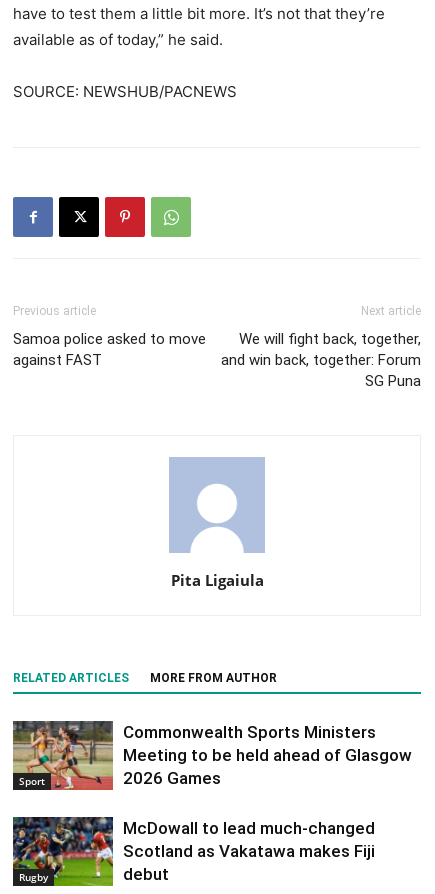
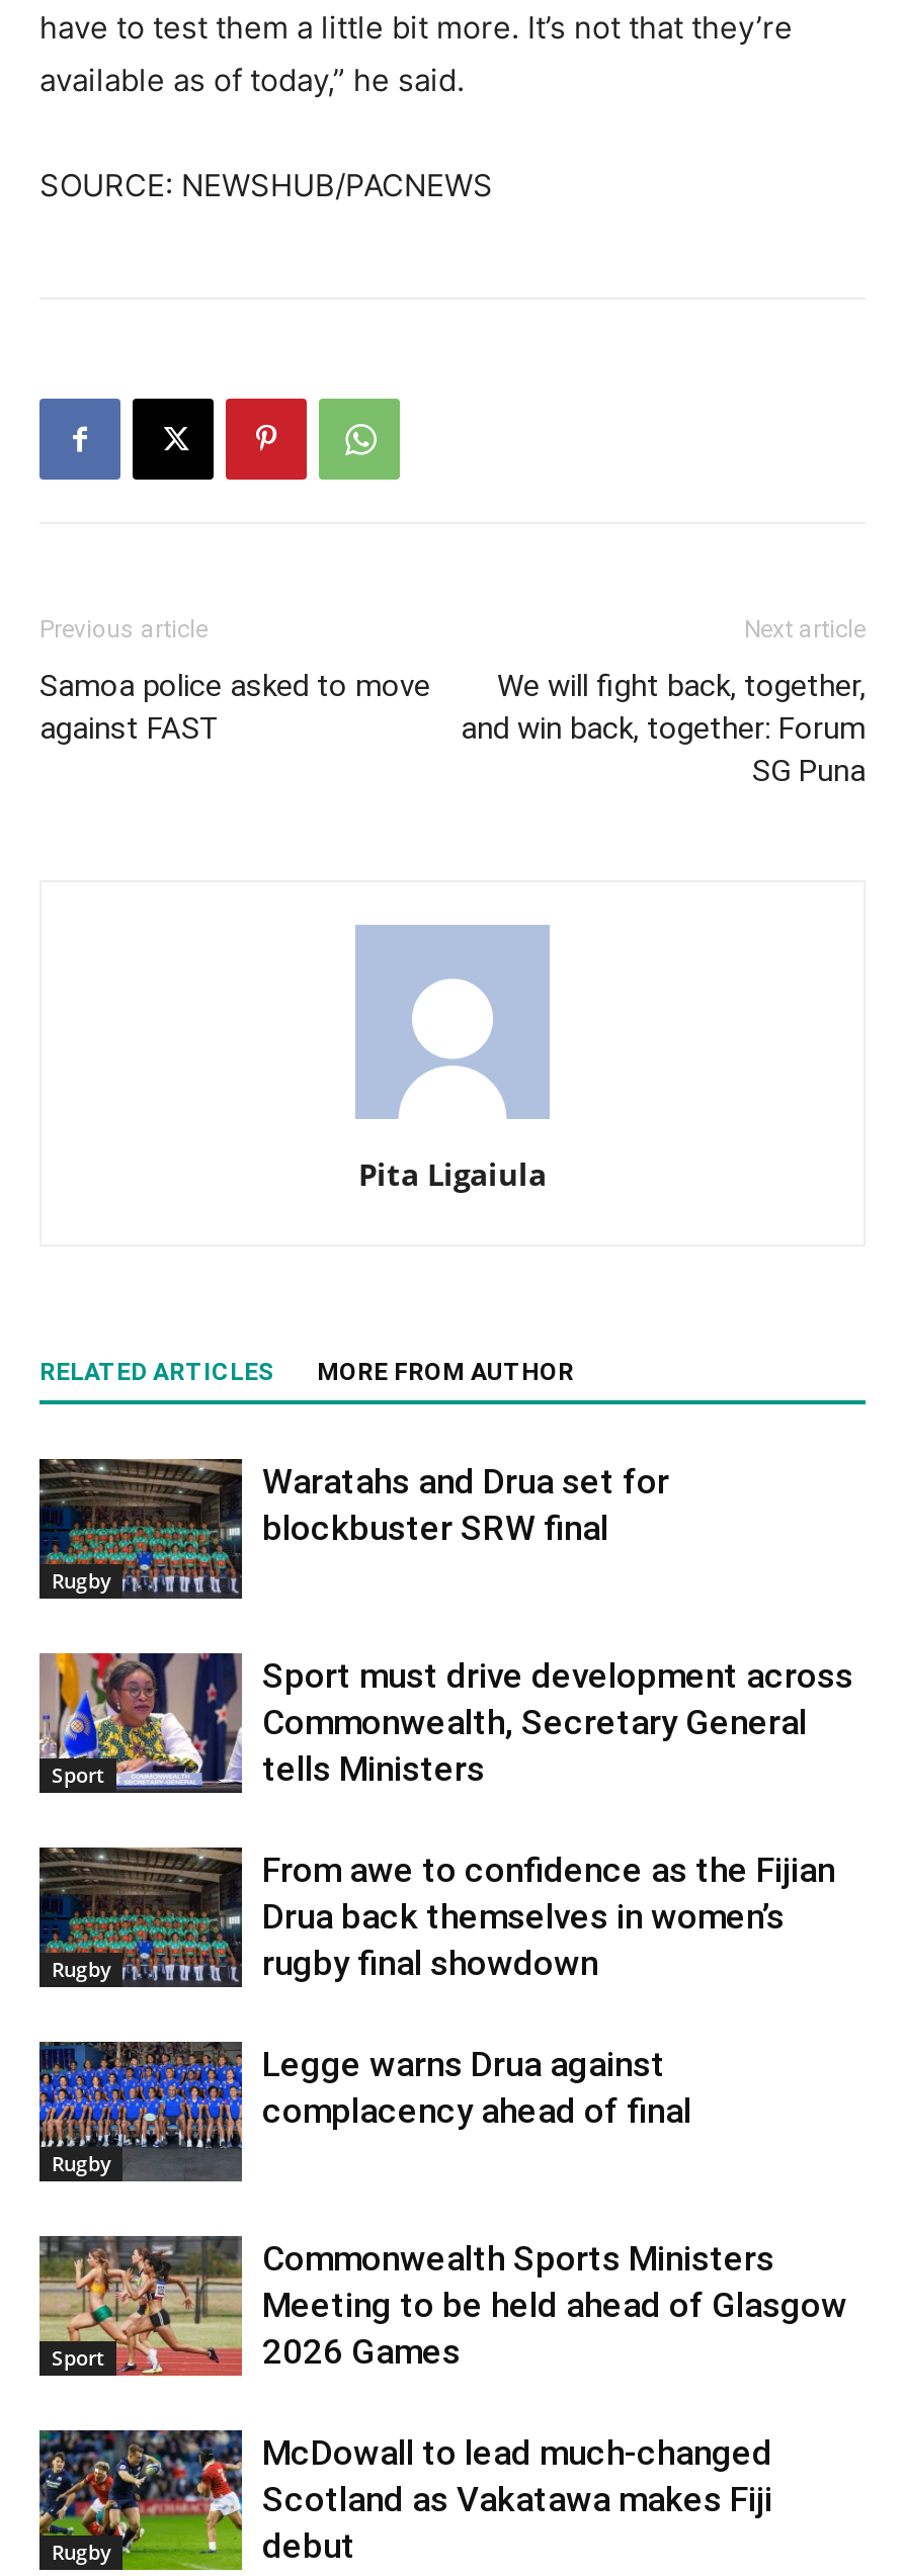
+ [image]
+ Rugby

+ [image]
+ Rugby

+ [image]
+ Rugby

+ [image]
+ Sport

+ Waratahs and Drua set for
+ blockbuster SRW final

+ Sport must drive development across
+ Commonwealth, Secretary General
+ tells Ministers

+ From awe to confidence as the Fijian
+ Drua back themselves in women’s
+ rugby final showdown

+ Legge warns Drua against
+ complacency ahead of final
